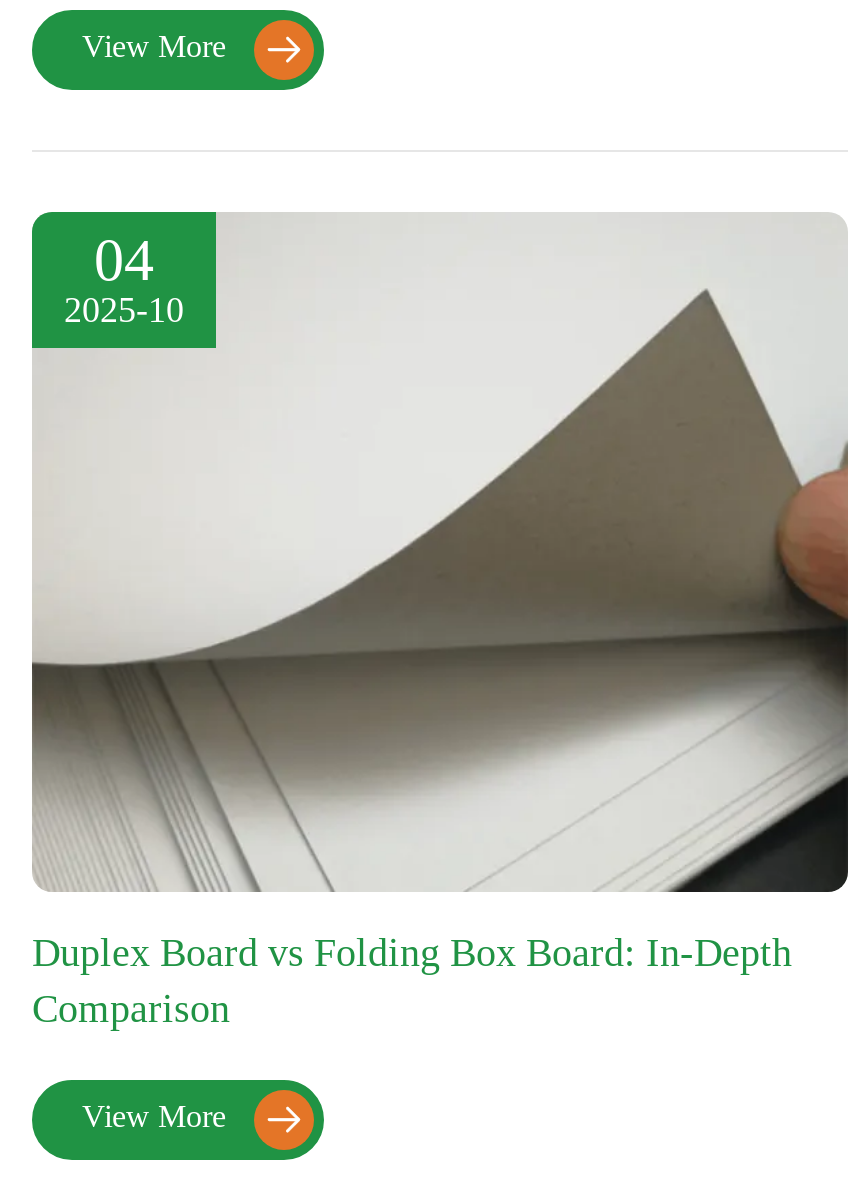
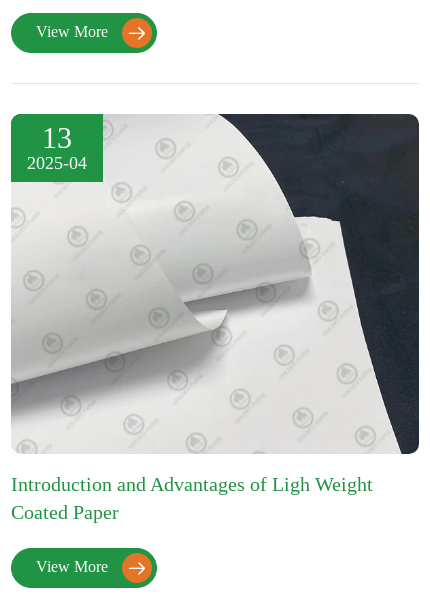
- [image]
- 04
- 2025-10
+ [image]
+ 13
+ 2025-04

- Duplex Board vs Folding Box Board: In-Depth
- Comparison
+ Introduction and Advantages of Ligh Weight
+ Coated Paper
